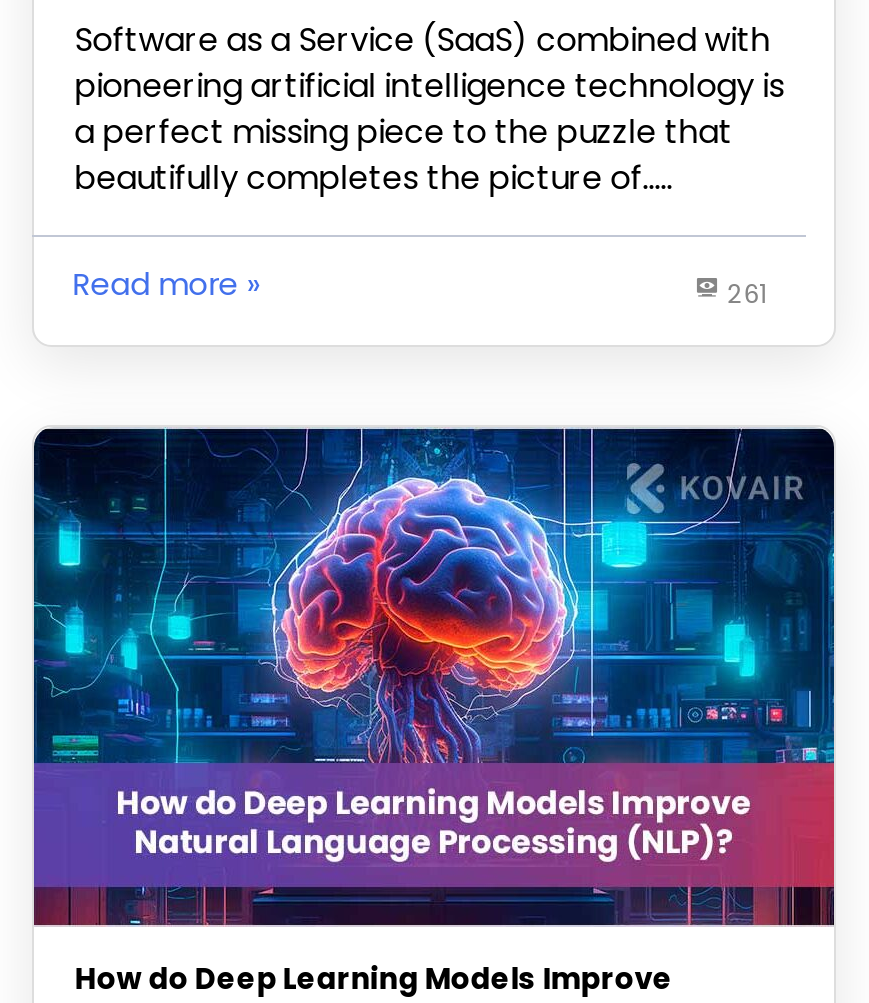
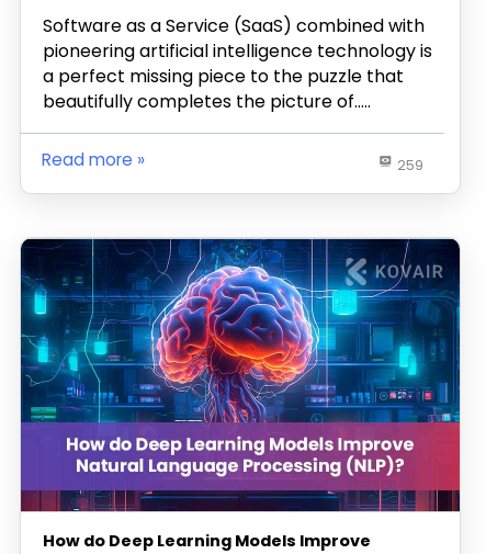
- 261
+ 259
